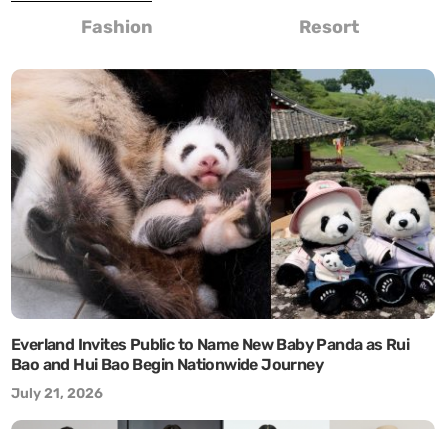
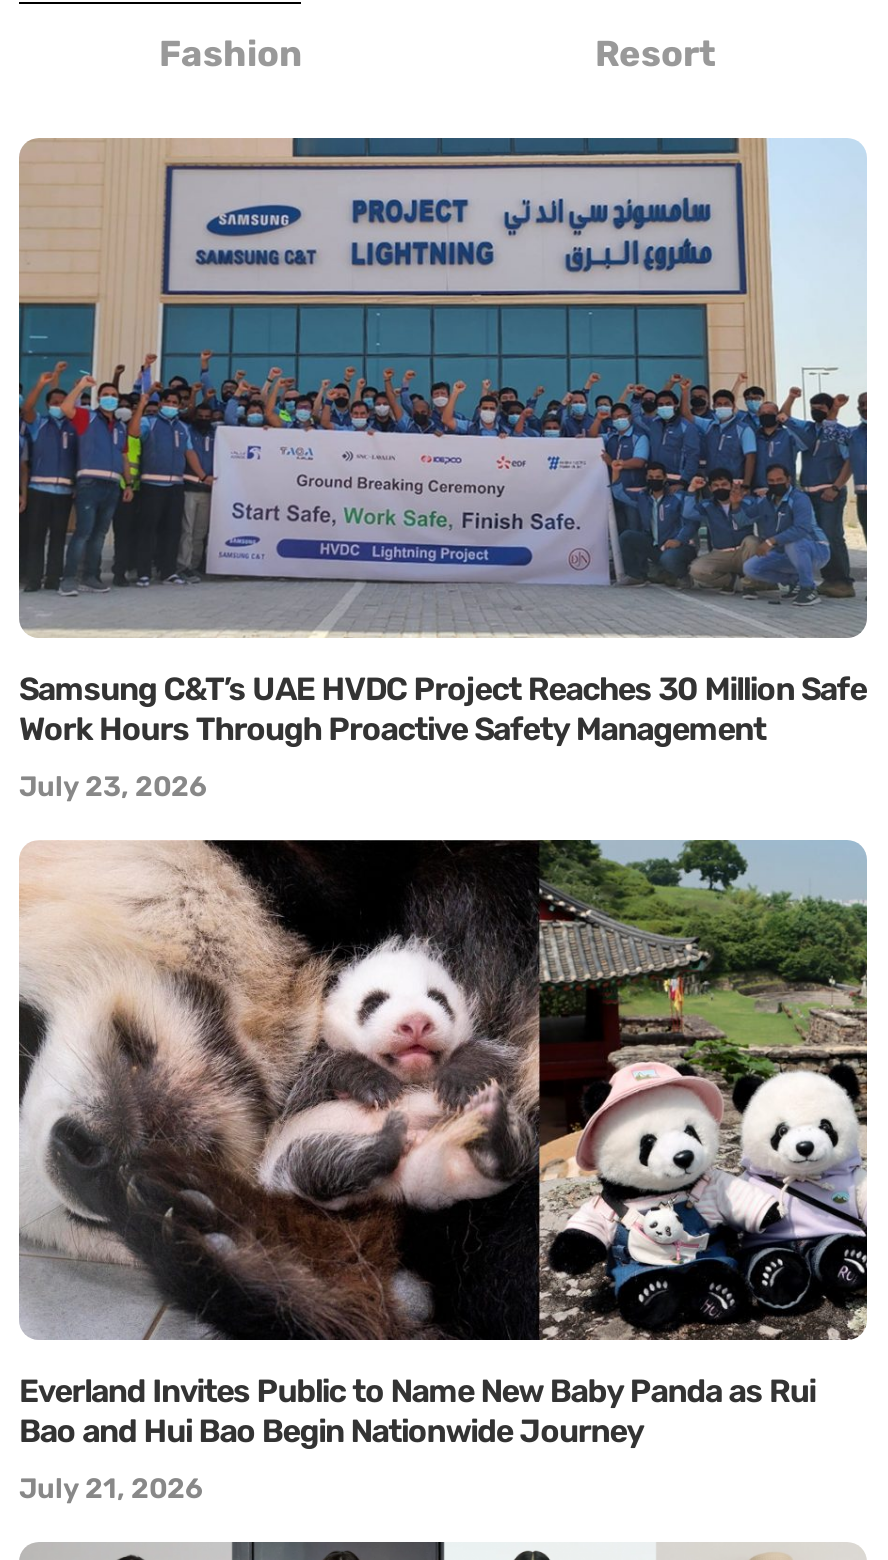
+ [image]
+ Samsung C&T’s UAE HVDC Project Reaches 30 Million Safe
+ Work Hours Through Proactive Safety Management
+ July 23, 2026
